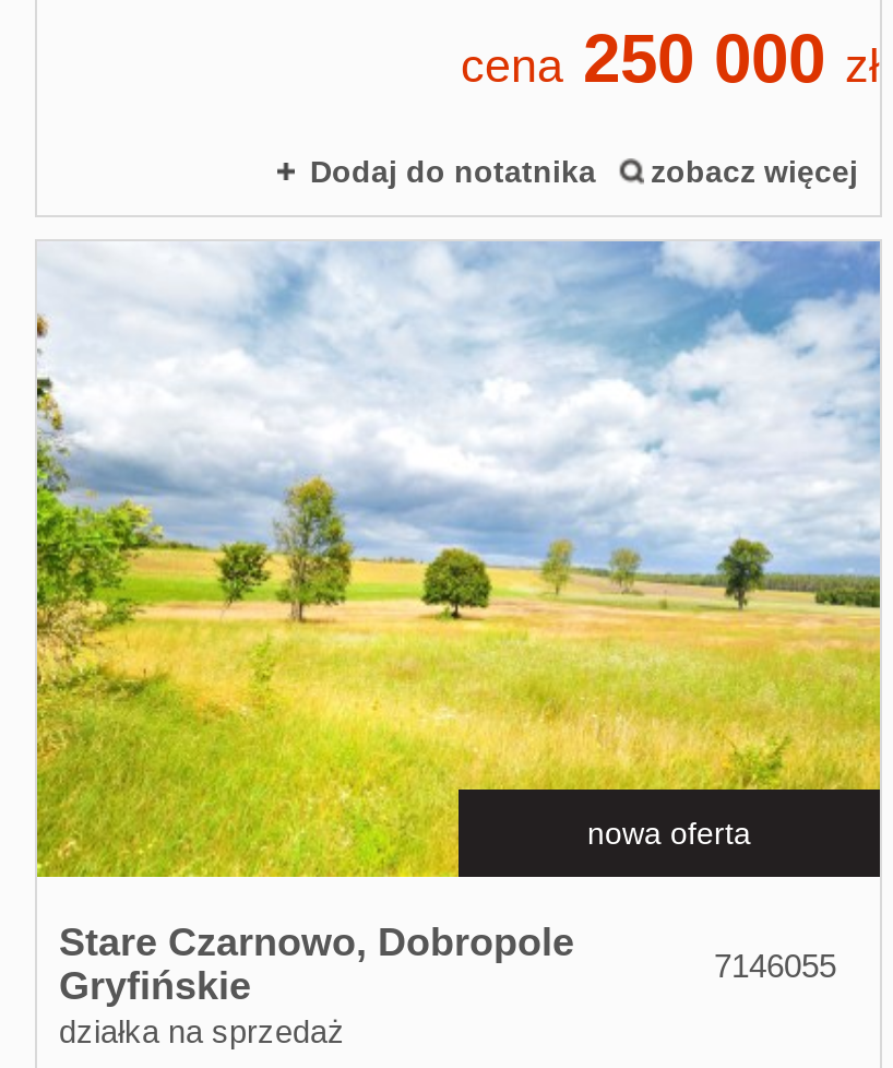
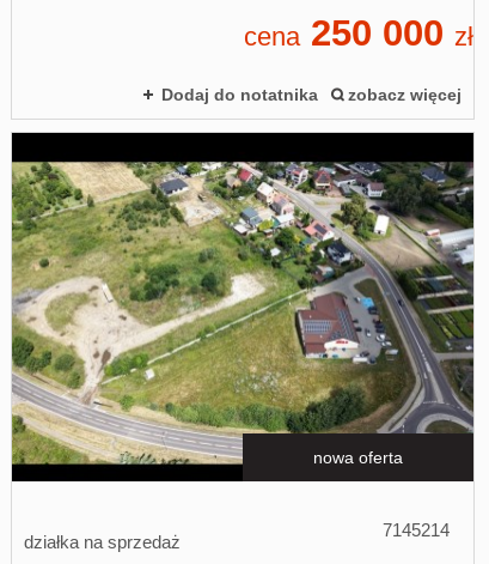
- [image]
- 7146055
+ [image]
+ 7145214

- Stare Czarnowo, Dobropole
- Gryfińskie
